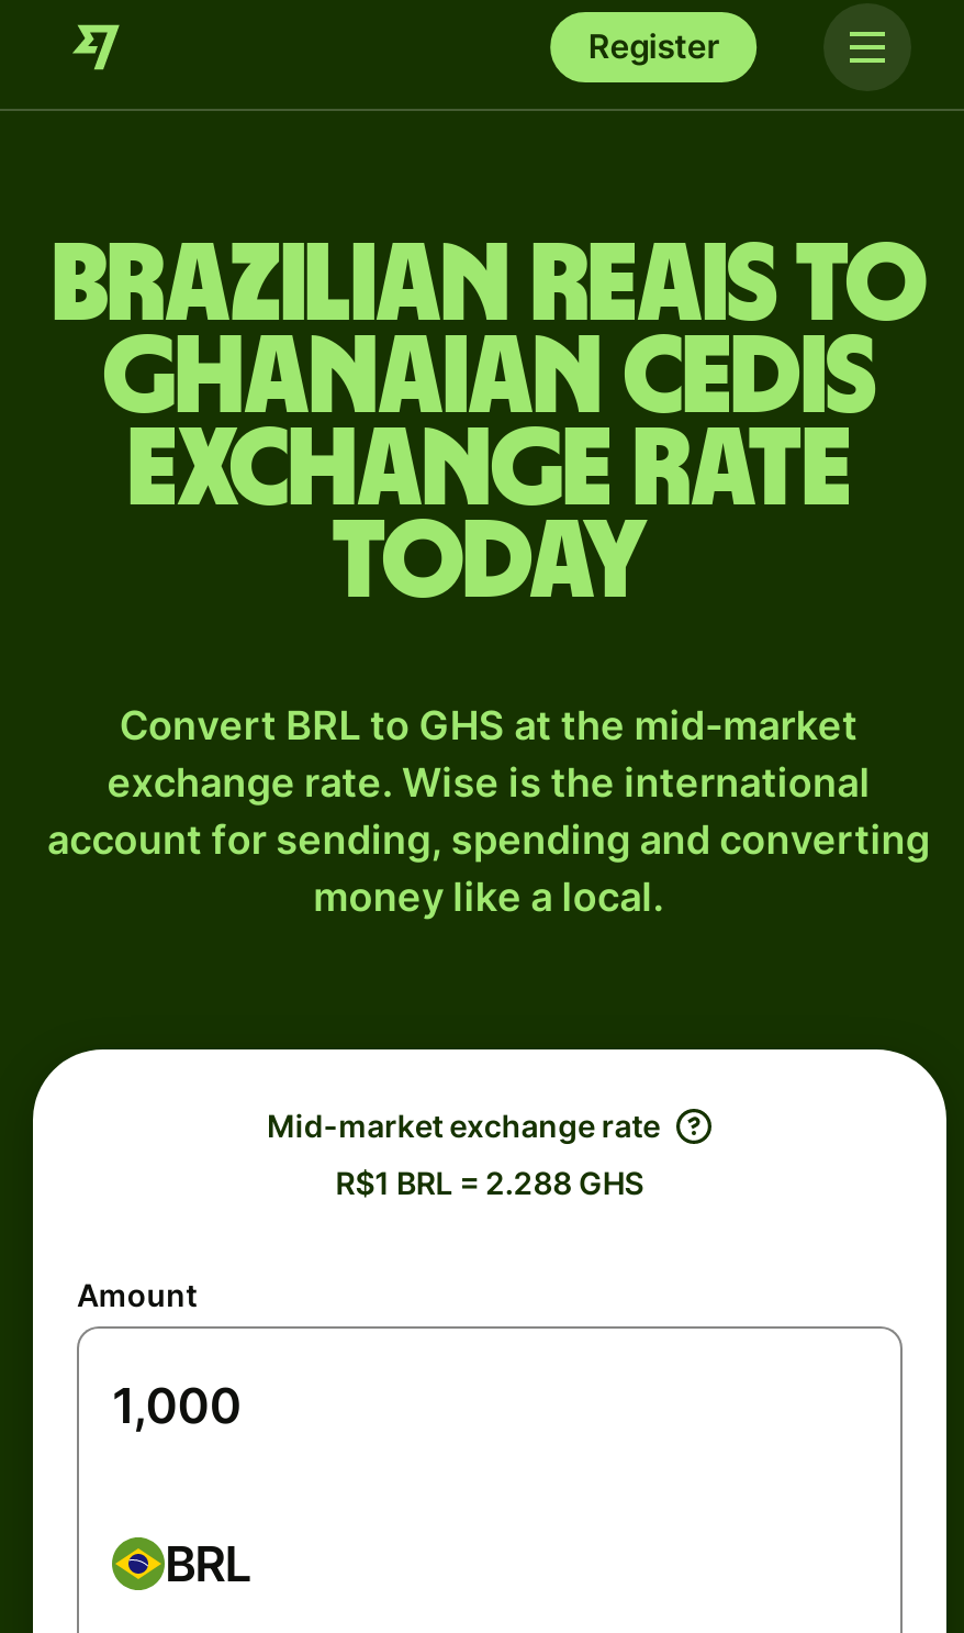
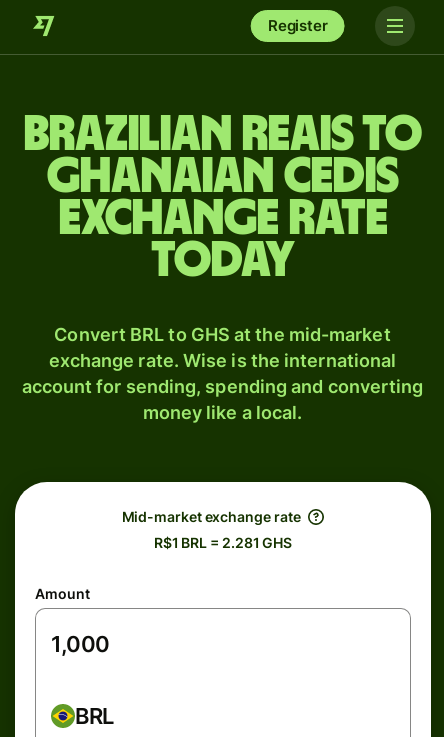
- R$1 BRL = 2.288 GHS
+ R$1 BRL = 2.281 GHS
